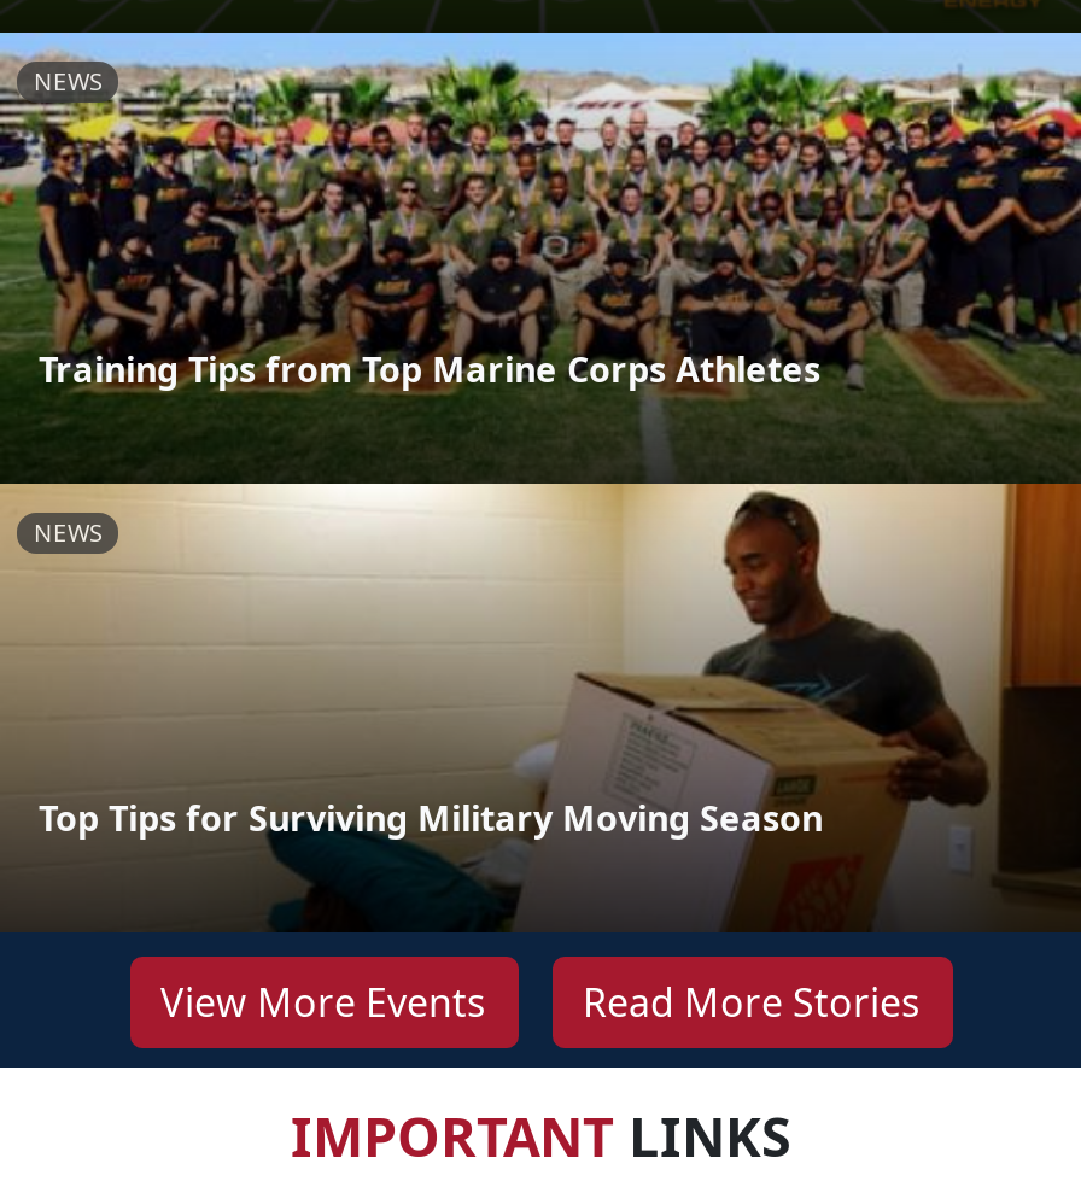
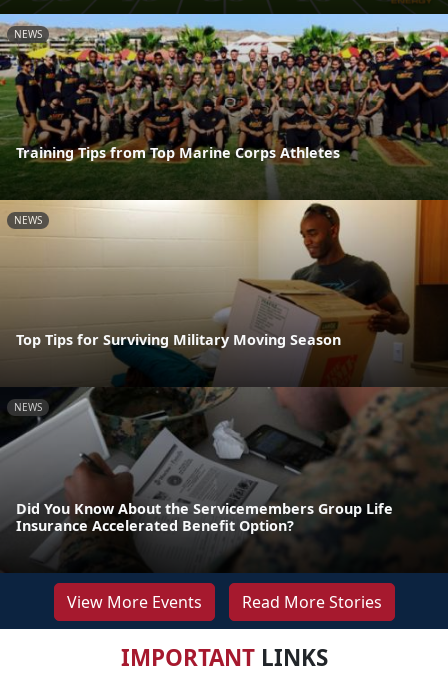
+ [image]
+ NEWS

+ Did You Know About the Servicemembers Group Life
+ Insurance Accelerated Benefit Option?
